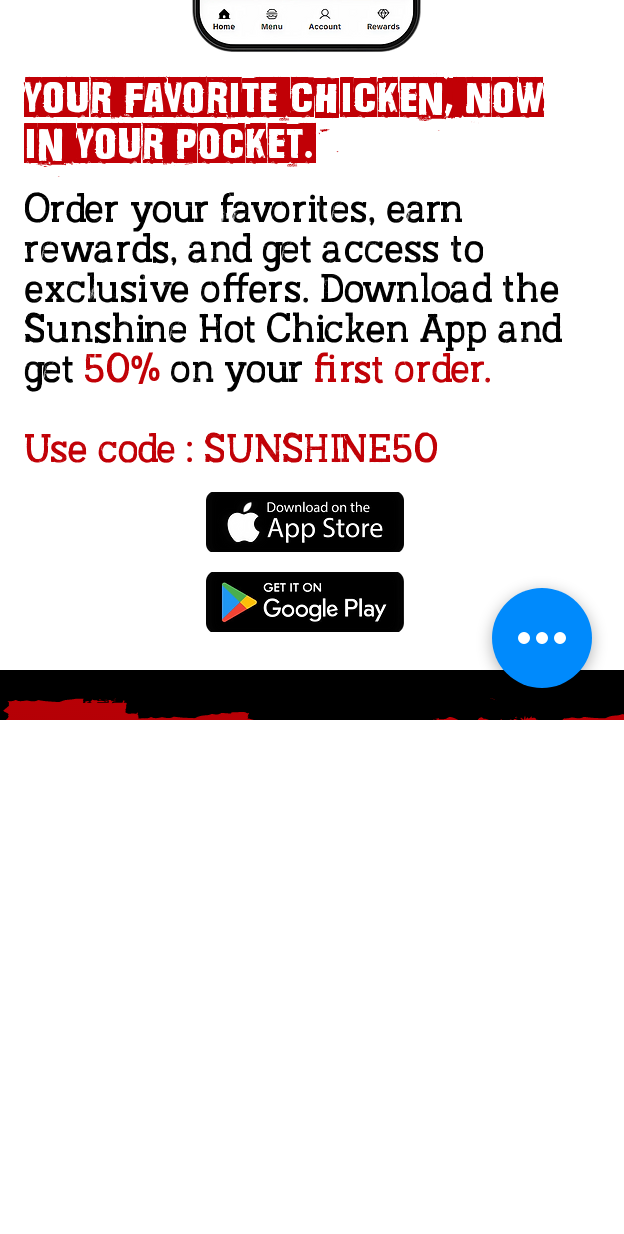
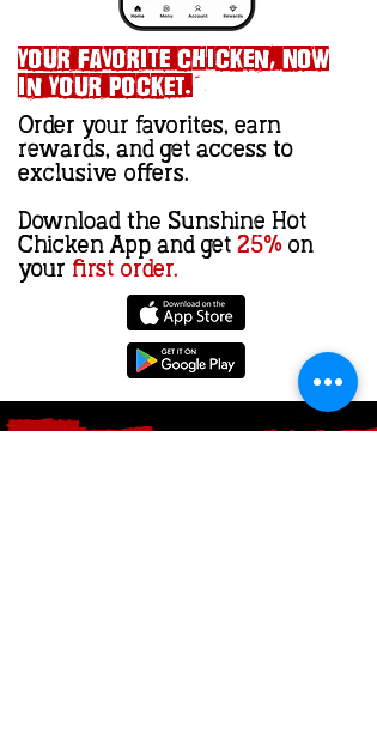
- exclusive offers. Download the
- Sunshine Hot Chicken App and
- get 50% on your first order.
+ exclusive offers.

- Use code : SUNSHINE50
+ Download the Sunshine Hot
+ Chicken App and get 25% on
+ your first order.
